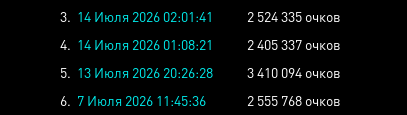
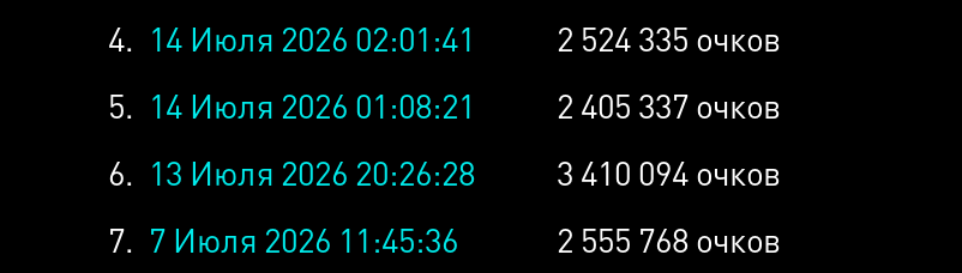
- 3. 14 Июля 2026 02:01:41 2 524 335 очков
+ 4. 14 Июля 2026 02:01:41 2 524 335 очков

- 4. 14 Июля 2026 01:08:21 2 405 337 очков
+ 5. 14 Июля 2026 01:08:21 2 405 337 очков

- 5. 13 Июля 2026 20:26:28 3 410 094 очков
+ 6. 13 Июля 2026 20:26:28 3 410 094 очков

- 6. 7 Июля 2026 11:45:36
+ 7. 7 Июля 2026 11:45:36
